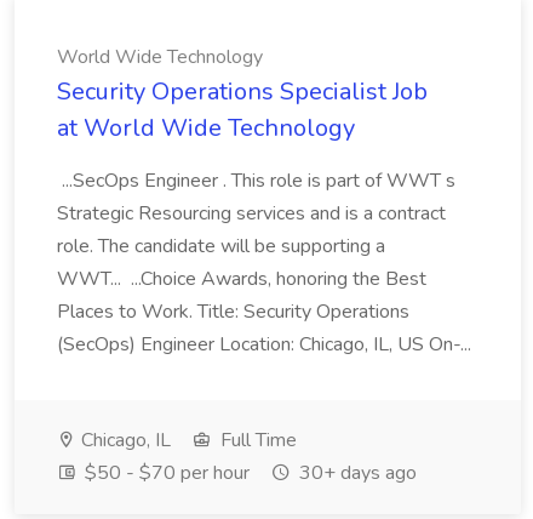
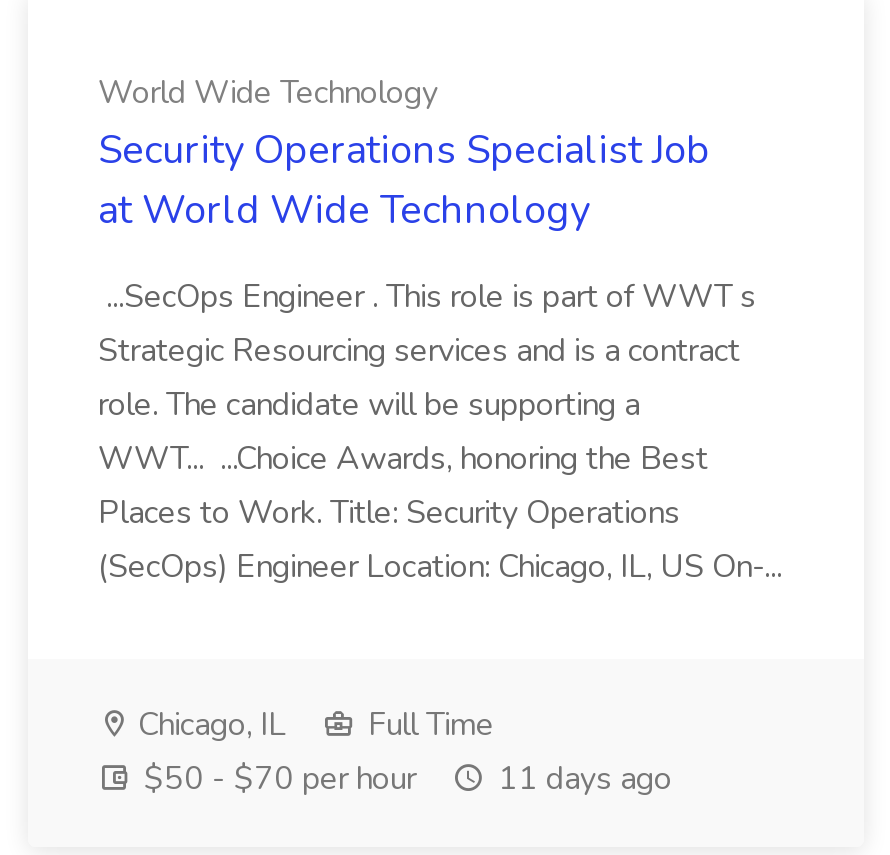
- $50 - $70 per hour 30+ days ago
+ $50 - $70 per hour 11 days ago
